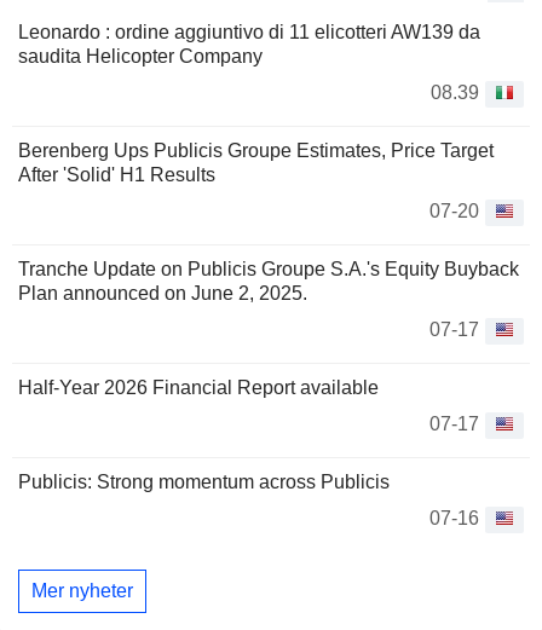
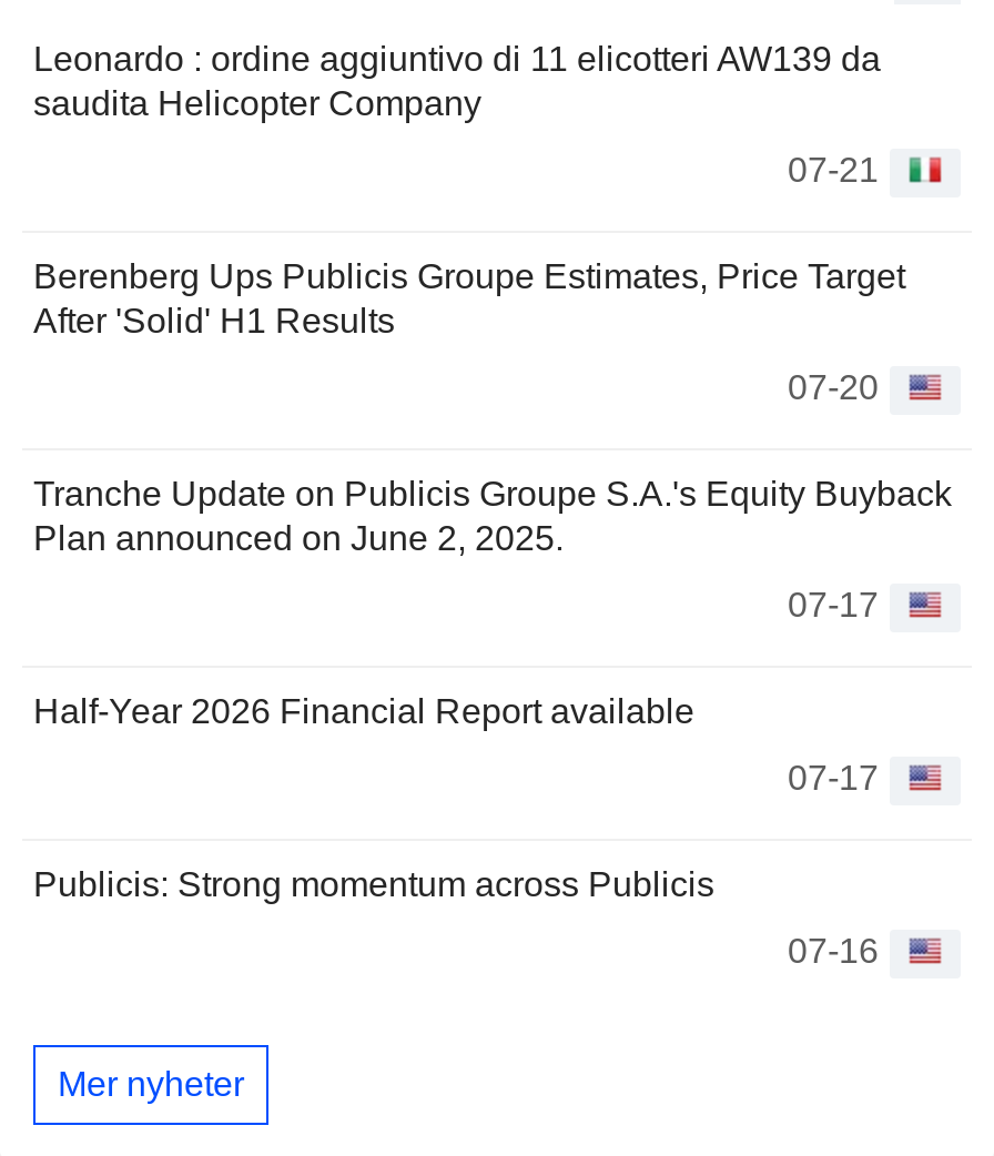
- 08.39
+ 07-21
